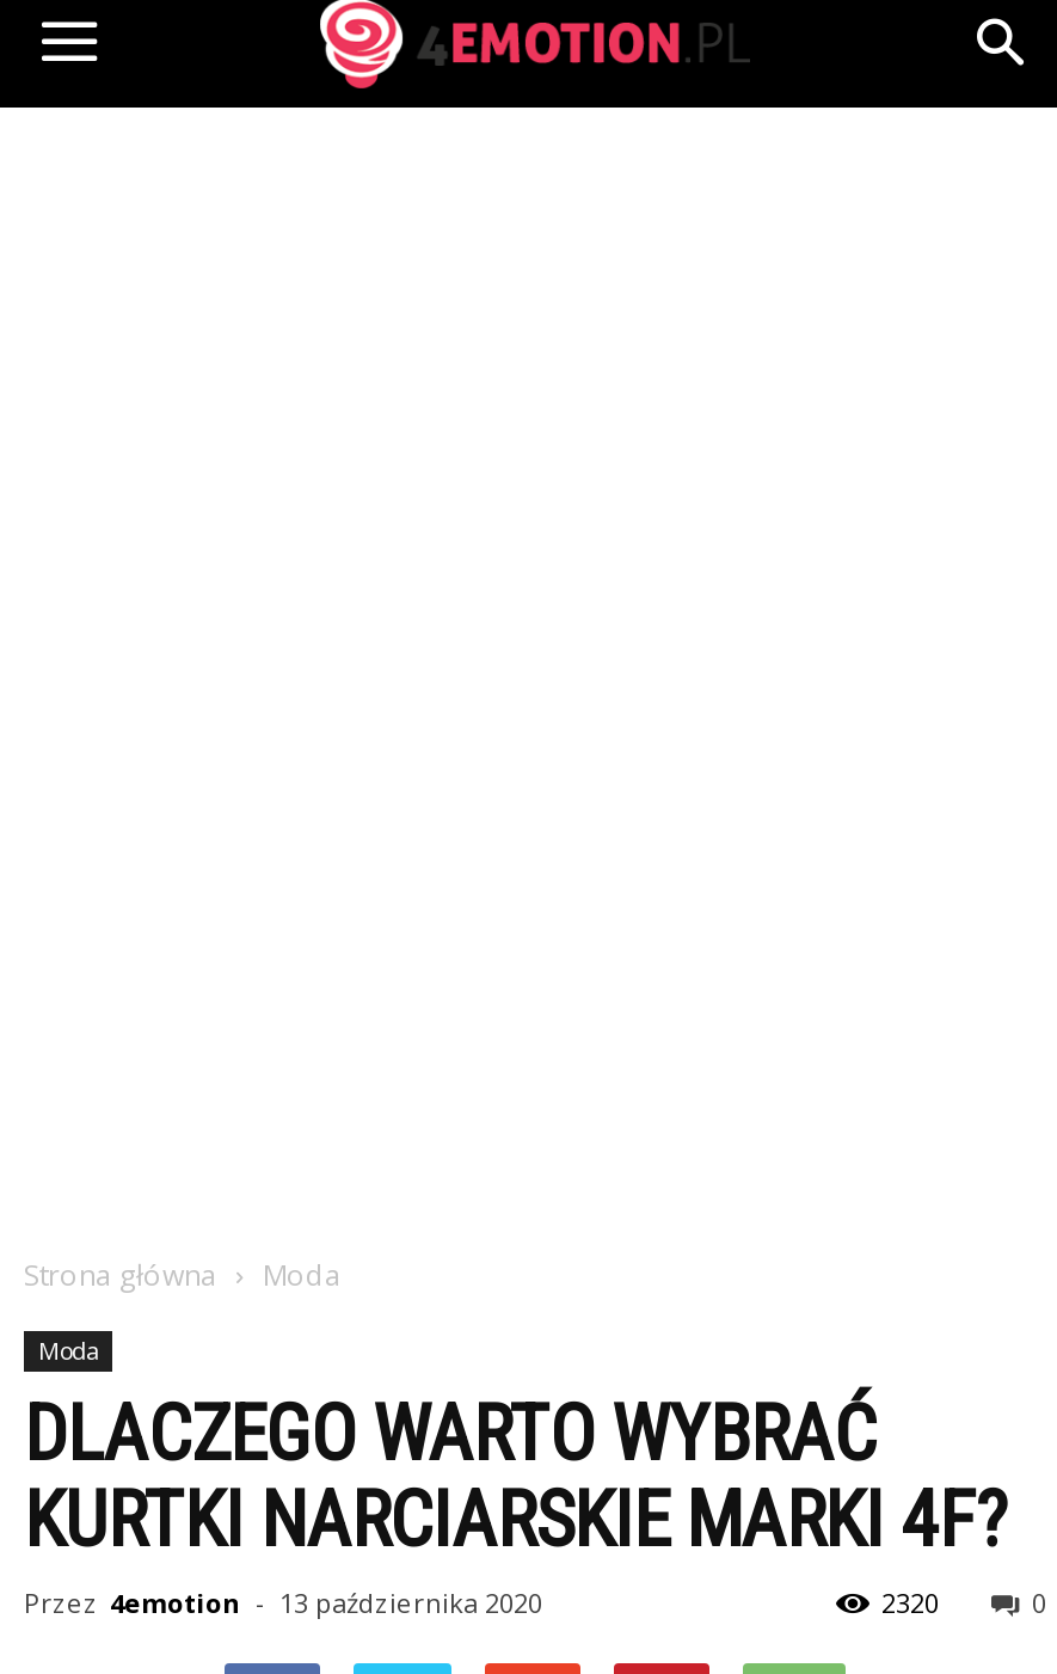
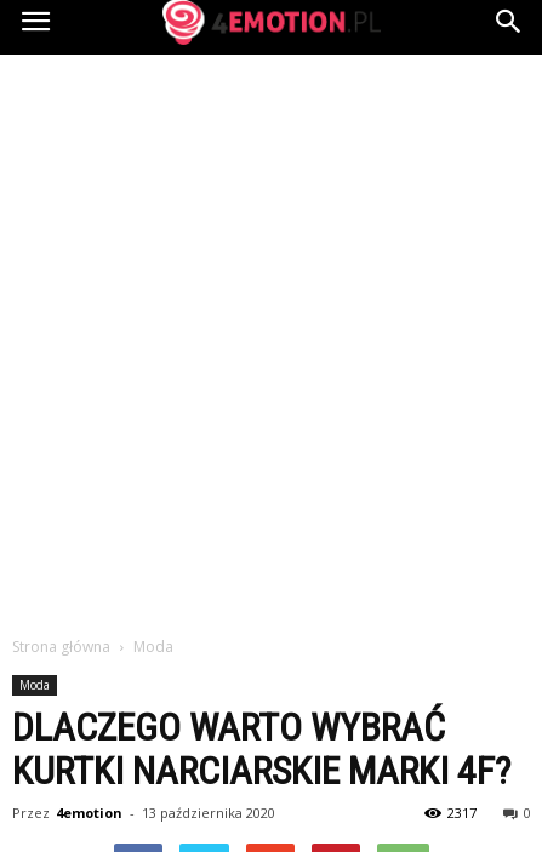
- 2320
+ 2317
